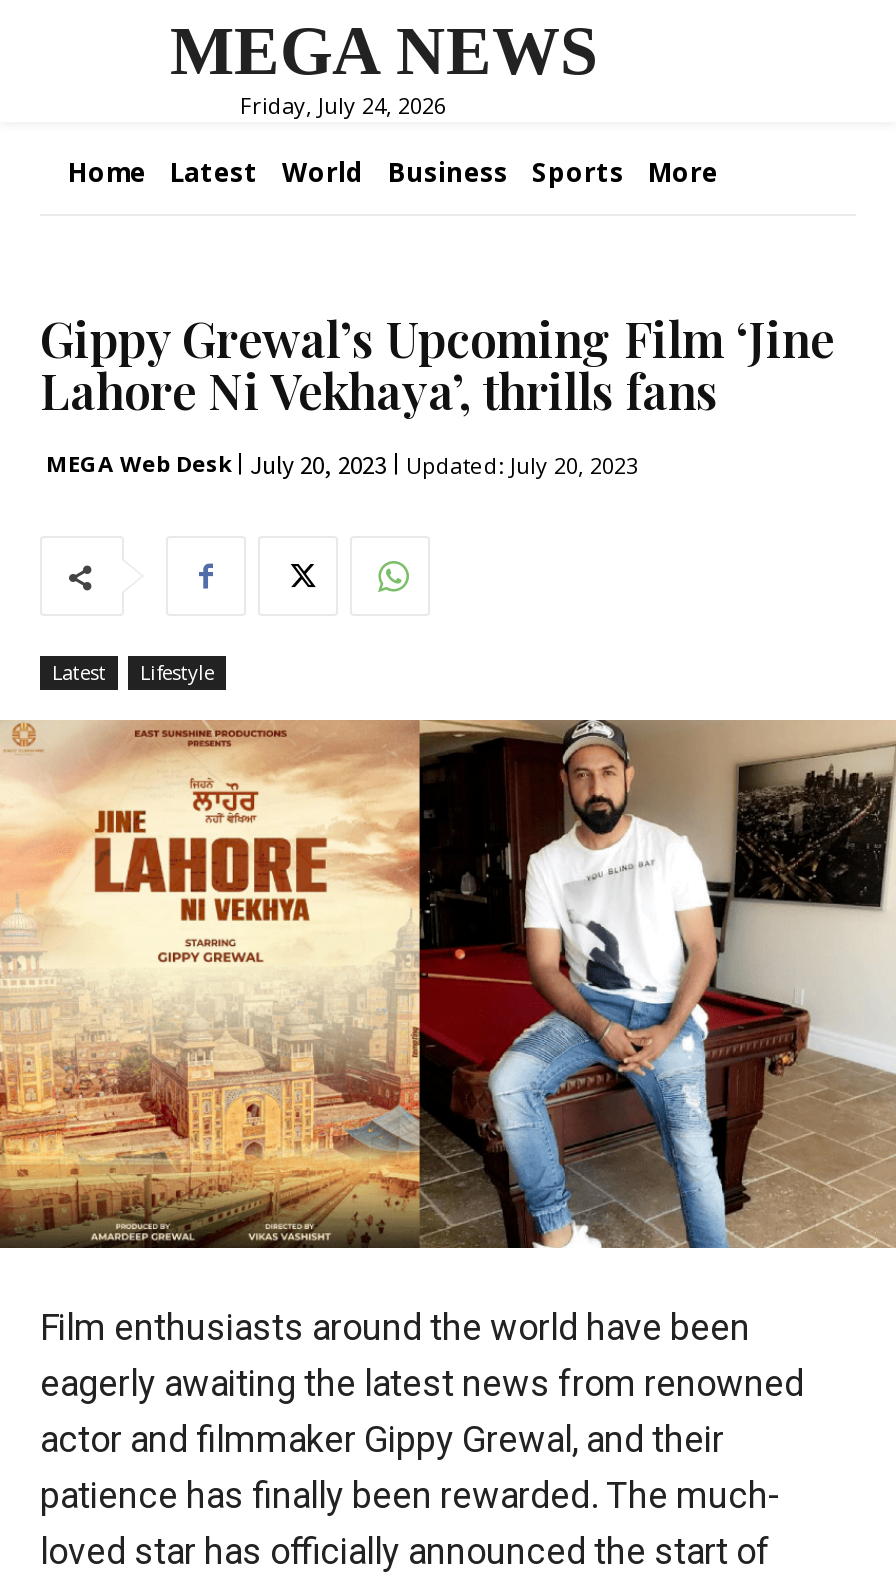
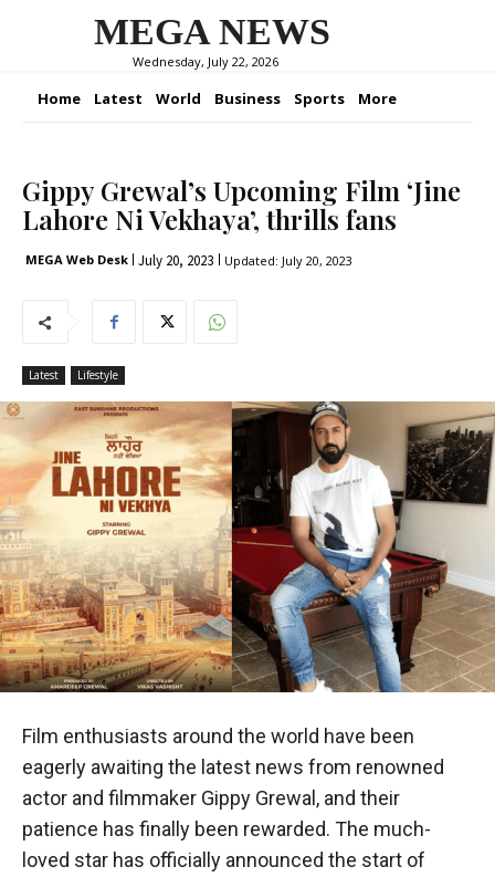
- Friday, July 24, 2026
+ Wednesday, July 22, 2026
